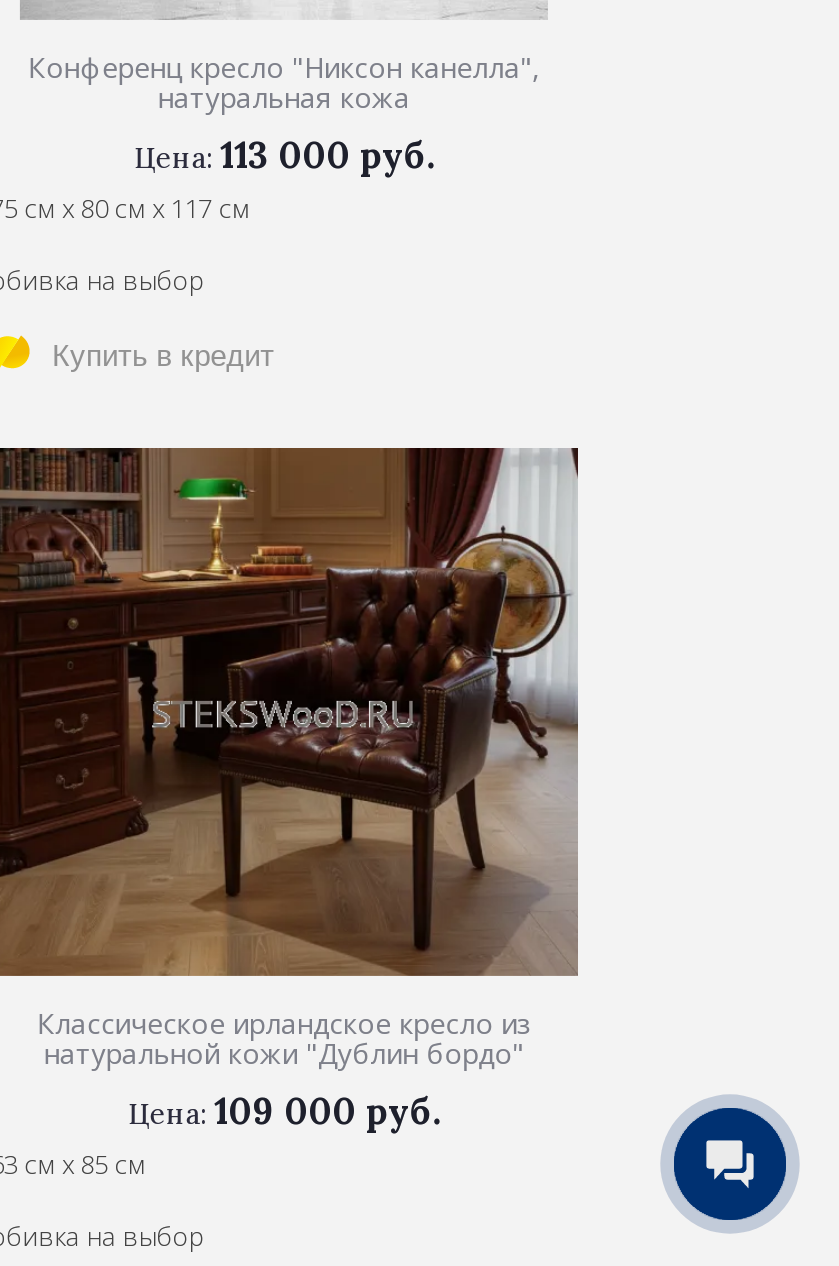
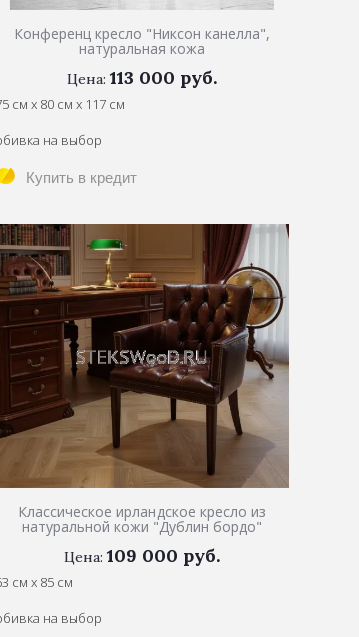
- [image]
